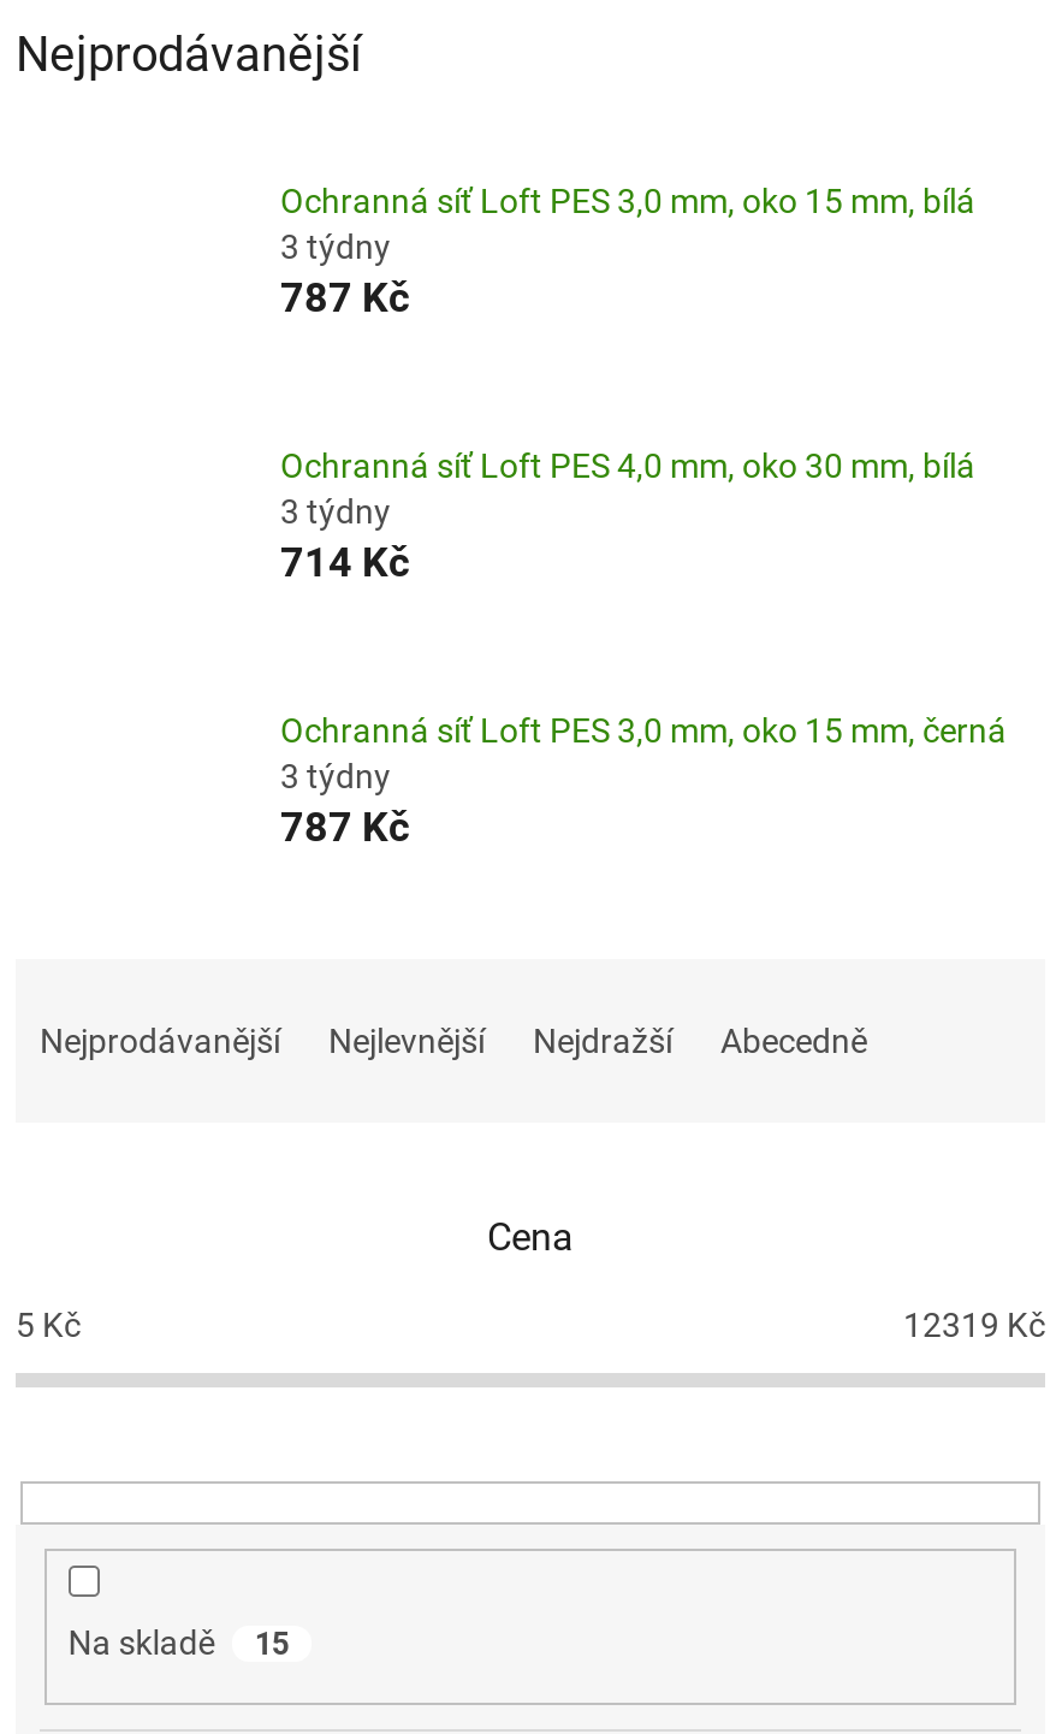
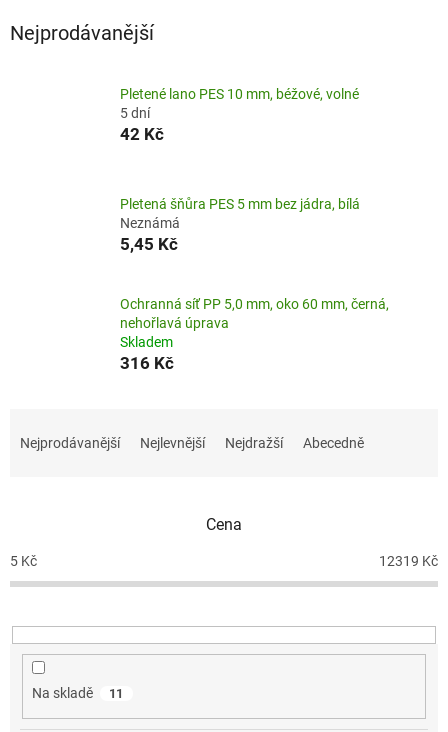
- Ochranná síť Loft PES 3,0 mm, oko 15 mm, bílá
- 3 týdny
- 787 Kč
+ Pletené lano PES 10 mm, béžové, volné
+ 5 dní
+ 42 Kč

- Ochranná síť Loft PES 4,0 mm, oko 30 mm, bílá
- 3 týdny
- 714 Kč
+ Pletená šňůra PES 5 mm bez jádra, bílá
+ Neznámá
+ 5,45 Kč

- Ochranná síť Loft PES 3,0 mm, oko 15 mm, černá
- 3 týdny
- 787 Kč
+ Ochranná síť PP 5,0 mm, oko 60 mm, černá,
+ nehořlavá úprava
+ Skladem
+ 316 Kč

- 15
+ 11
